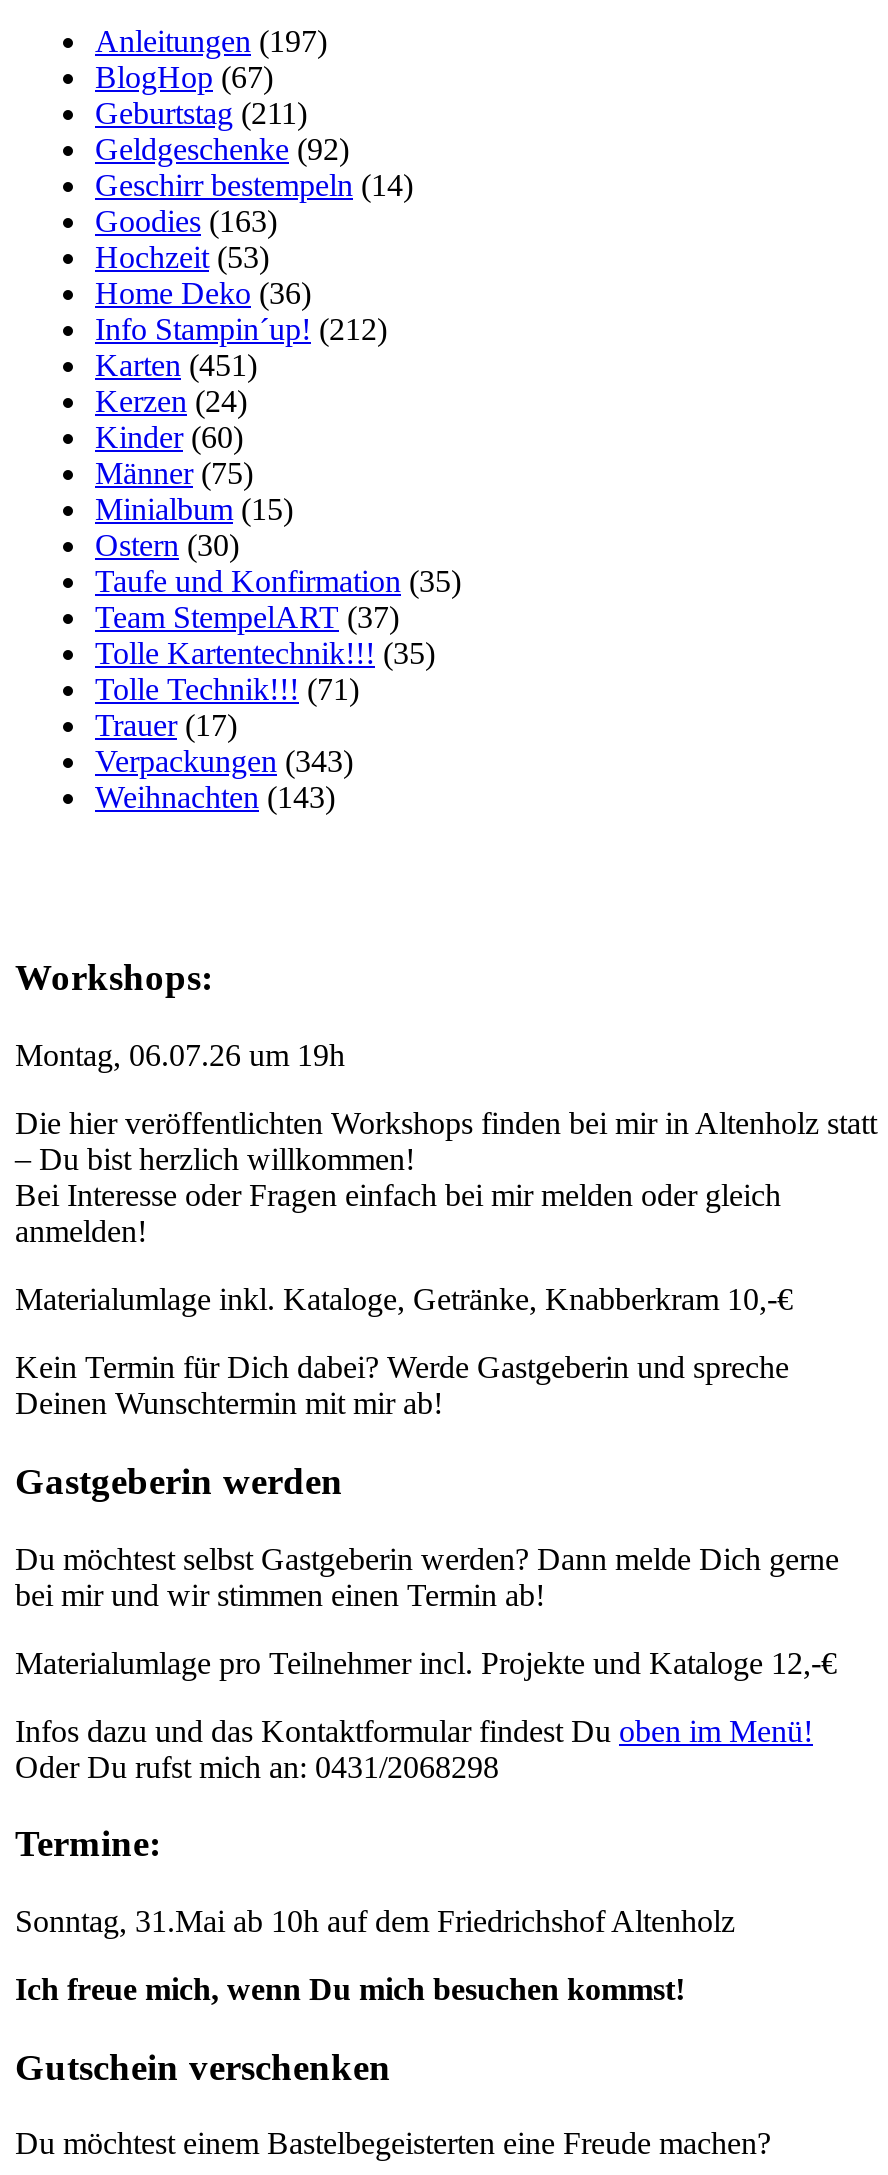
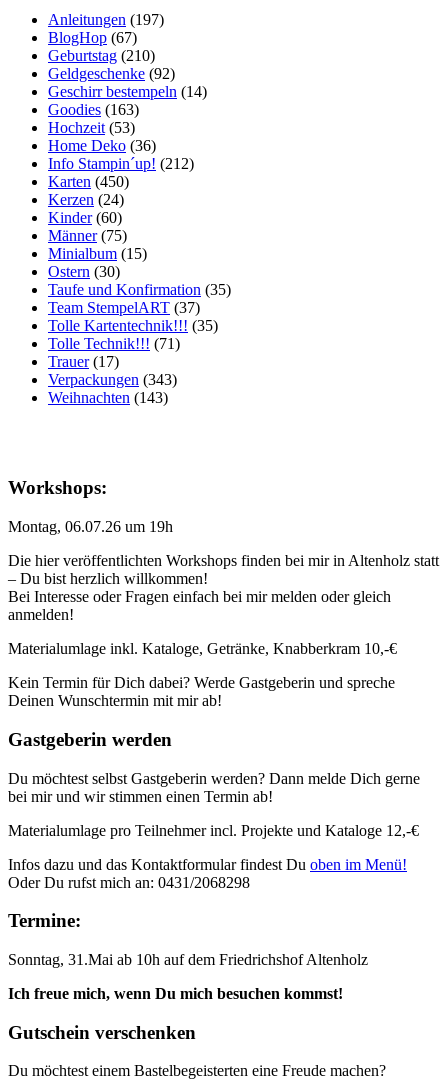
- Geburtstag (211)
+ Geburtstag (210)

- Karten (451)
+ Karten (450)
